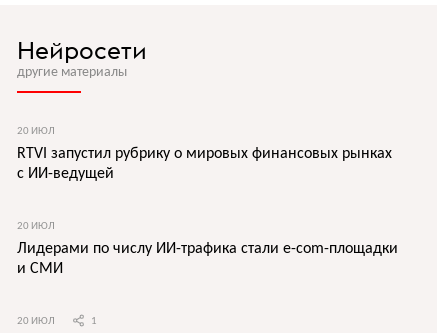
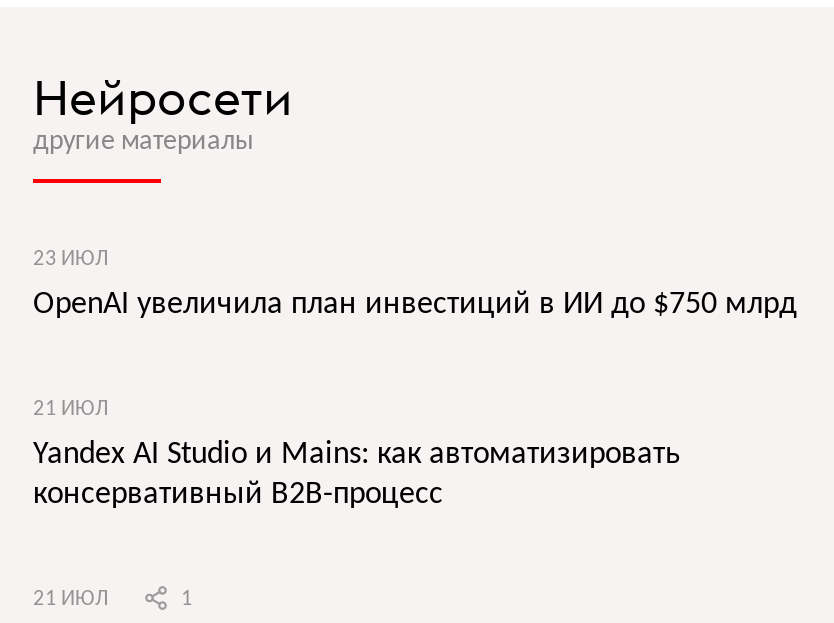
- 20 ИЮЛ
+ 23 ИЮЛ

- RTVI запустил рубрику о мировых финансовых рынках
- c ИИ-ведущей
+ OpenAI увеличила план инвестиций в ИИ до $750 млрд

- 20 ИЮЛ
+ 21 ИЮЛ

- Лидерами по числу ИИ-трафика стали e-com-площадки
- и СМИ
+ Yandex AI Studio и Mains: как автоматизировать
+ консервативный B2B-процесс

- 20 ИЮЛ
+ 21 ИЮЛ
